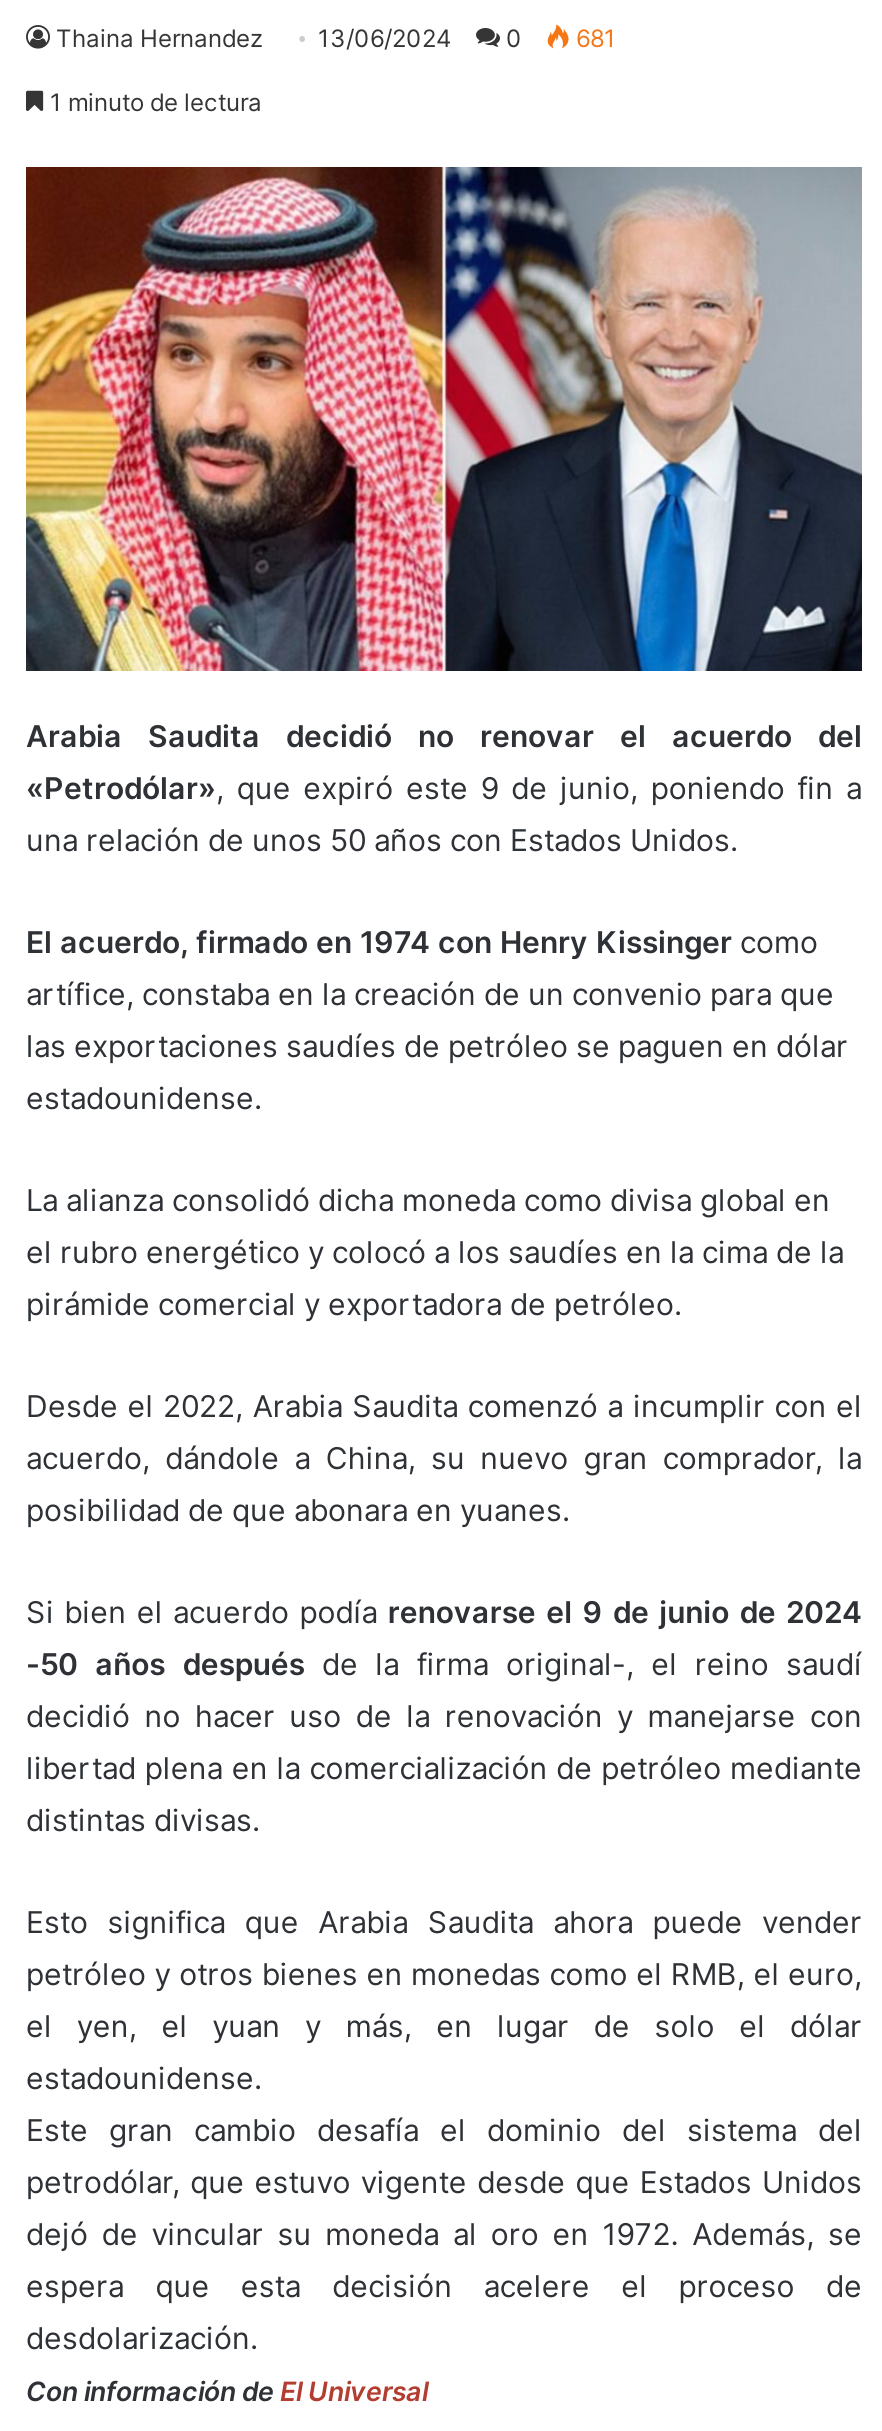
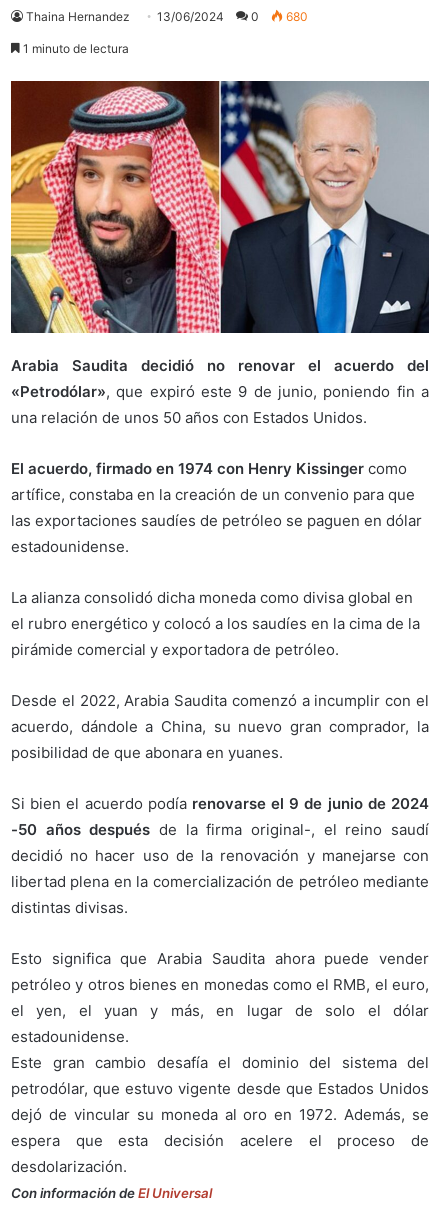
- Thaina Hernandez 13/06/2024 0 681
+ Thaina Hernandez 13/06/2024 0 680
